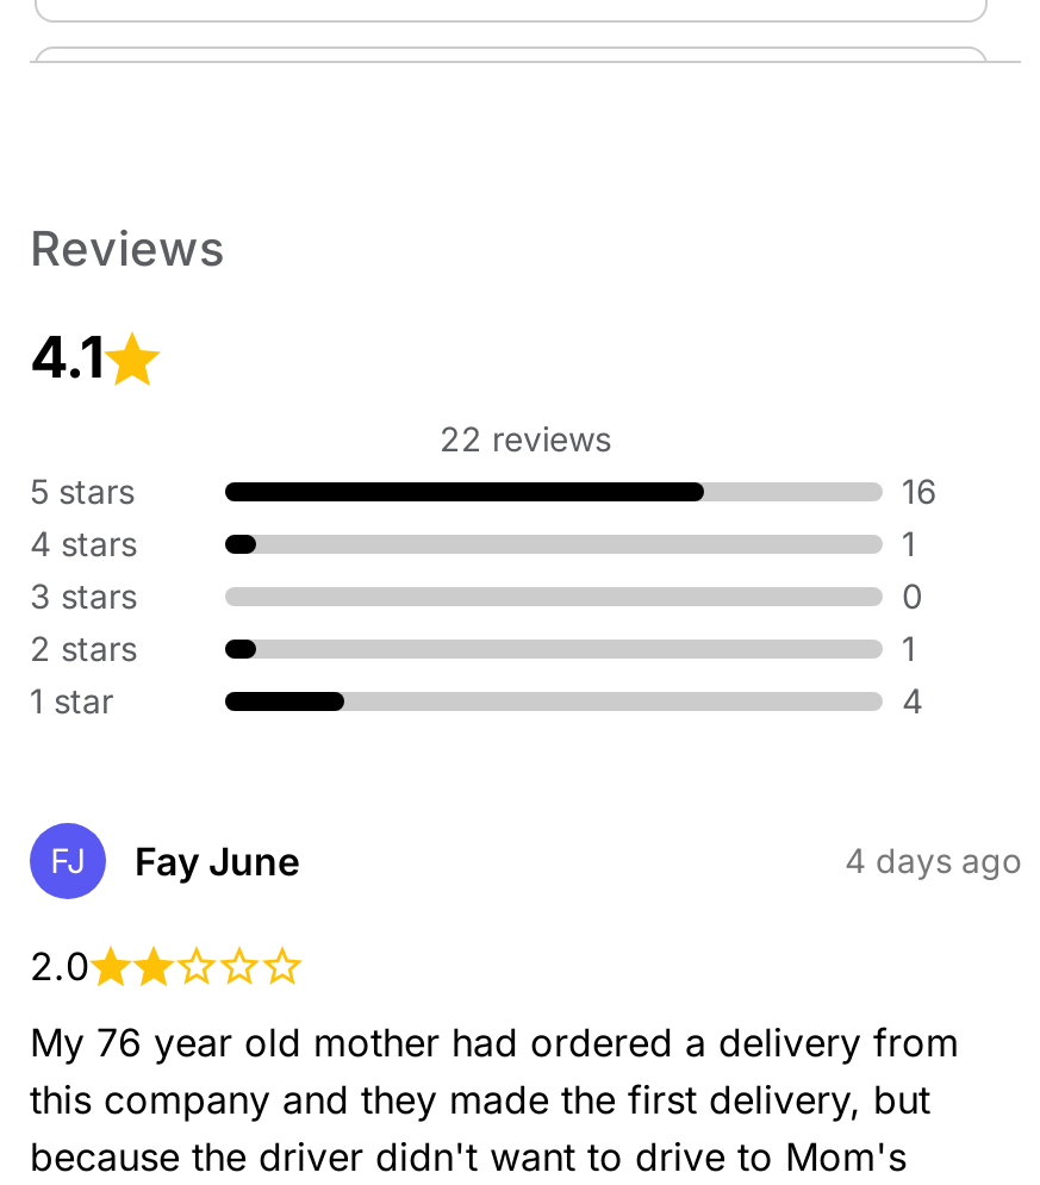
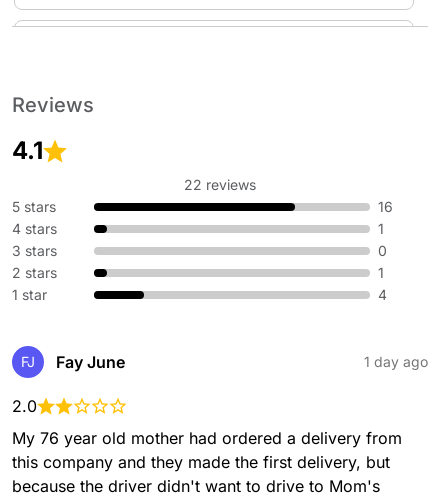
- 4 days ago
+ 1 day ago
